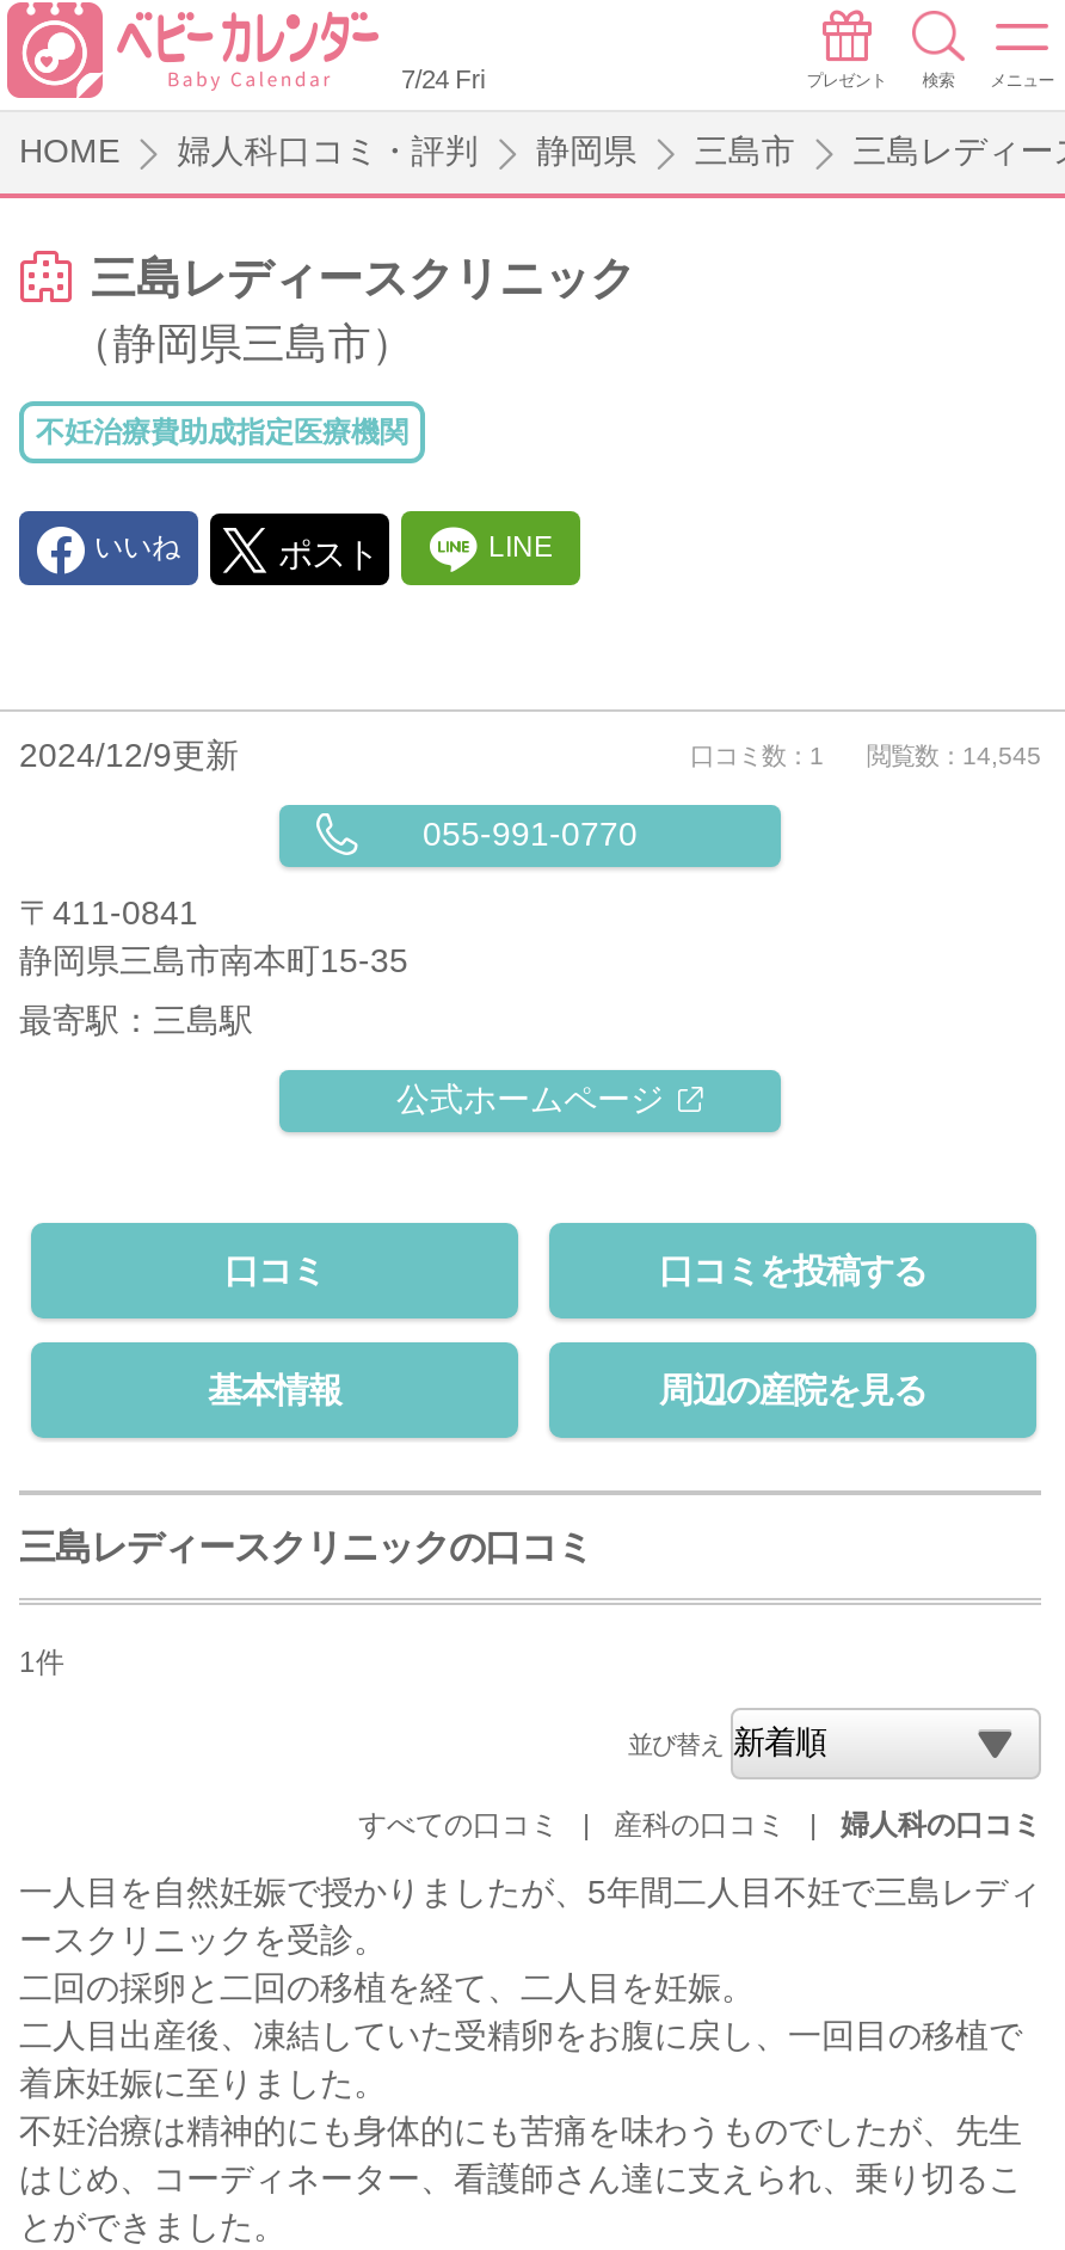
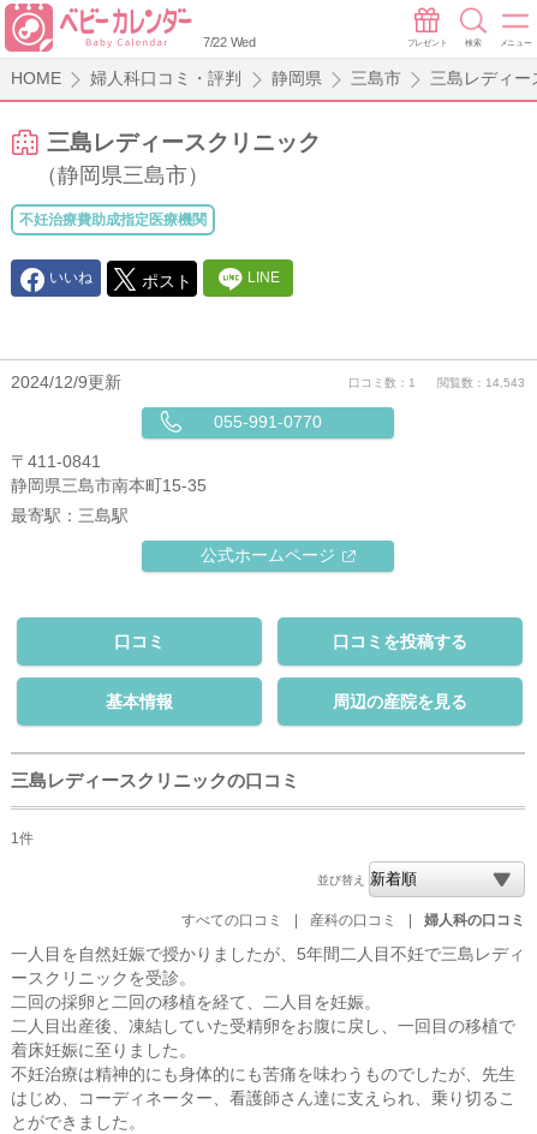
- 7/24 Fri
+ 7/22 Wed

- 口コミ数：1 閲覧数：14,545
+ 口コミ数：1 閲覧数：14,543
